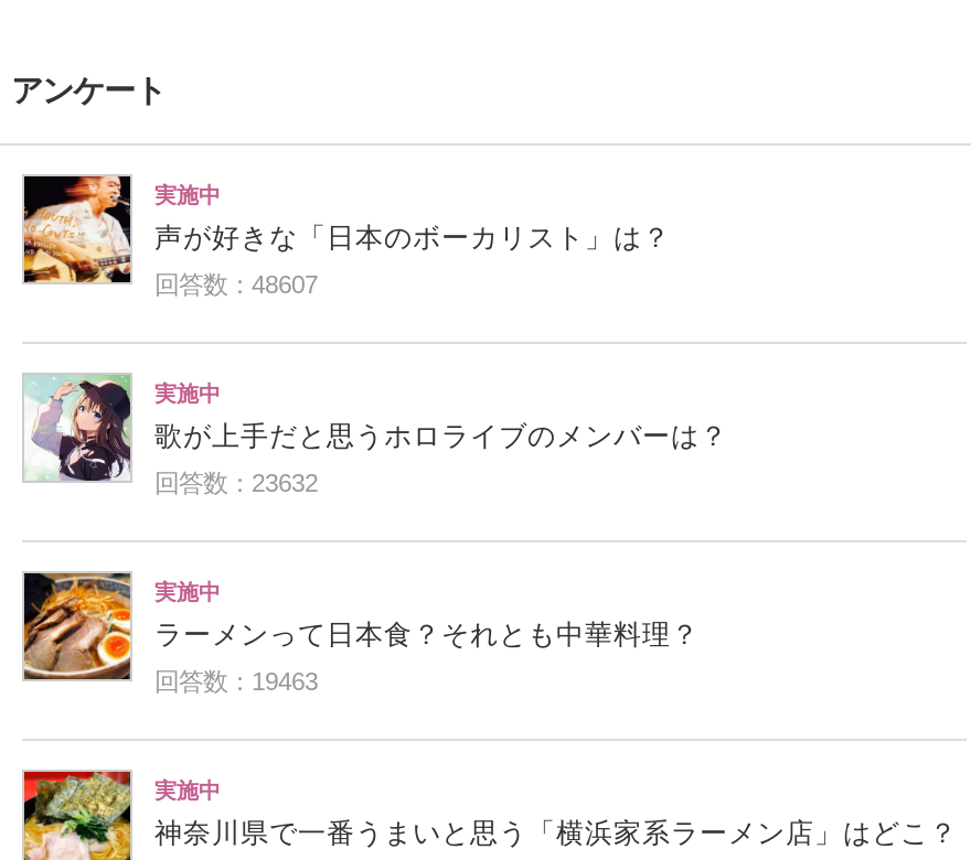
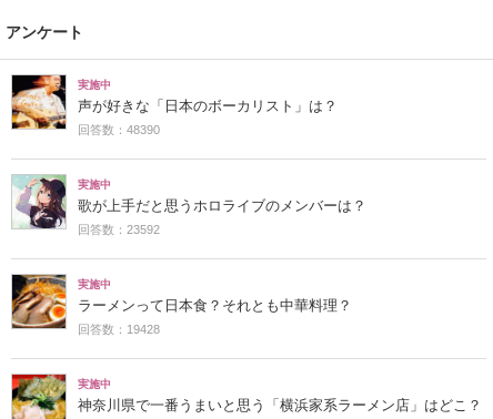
- 回答数：48607
+ 回答数：48390

- 回答数：23632
+ 回答数：23592

- 回答数：19463
+ 回答数：19428
